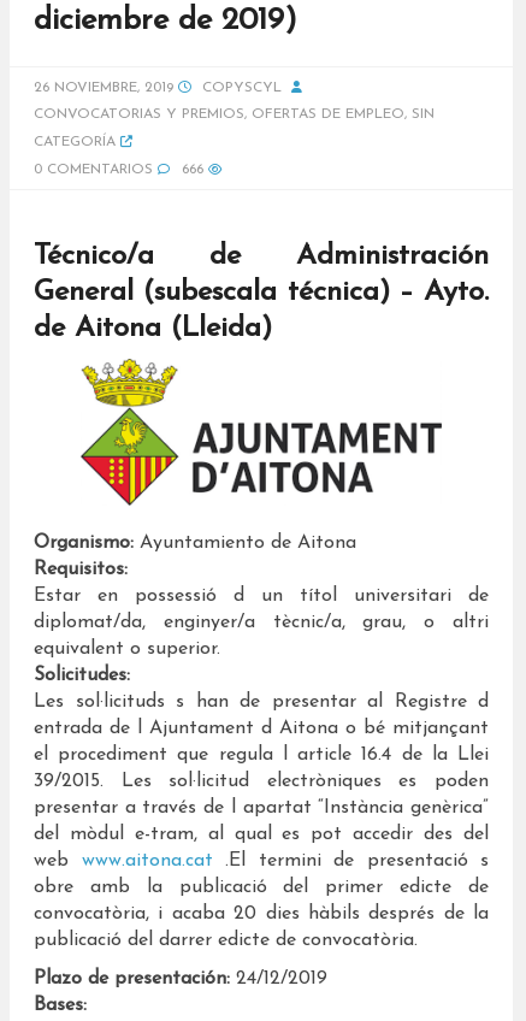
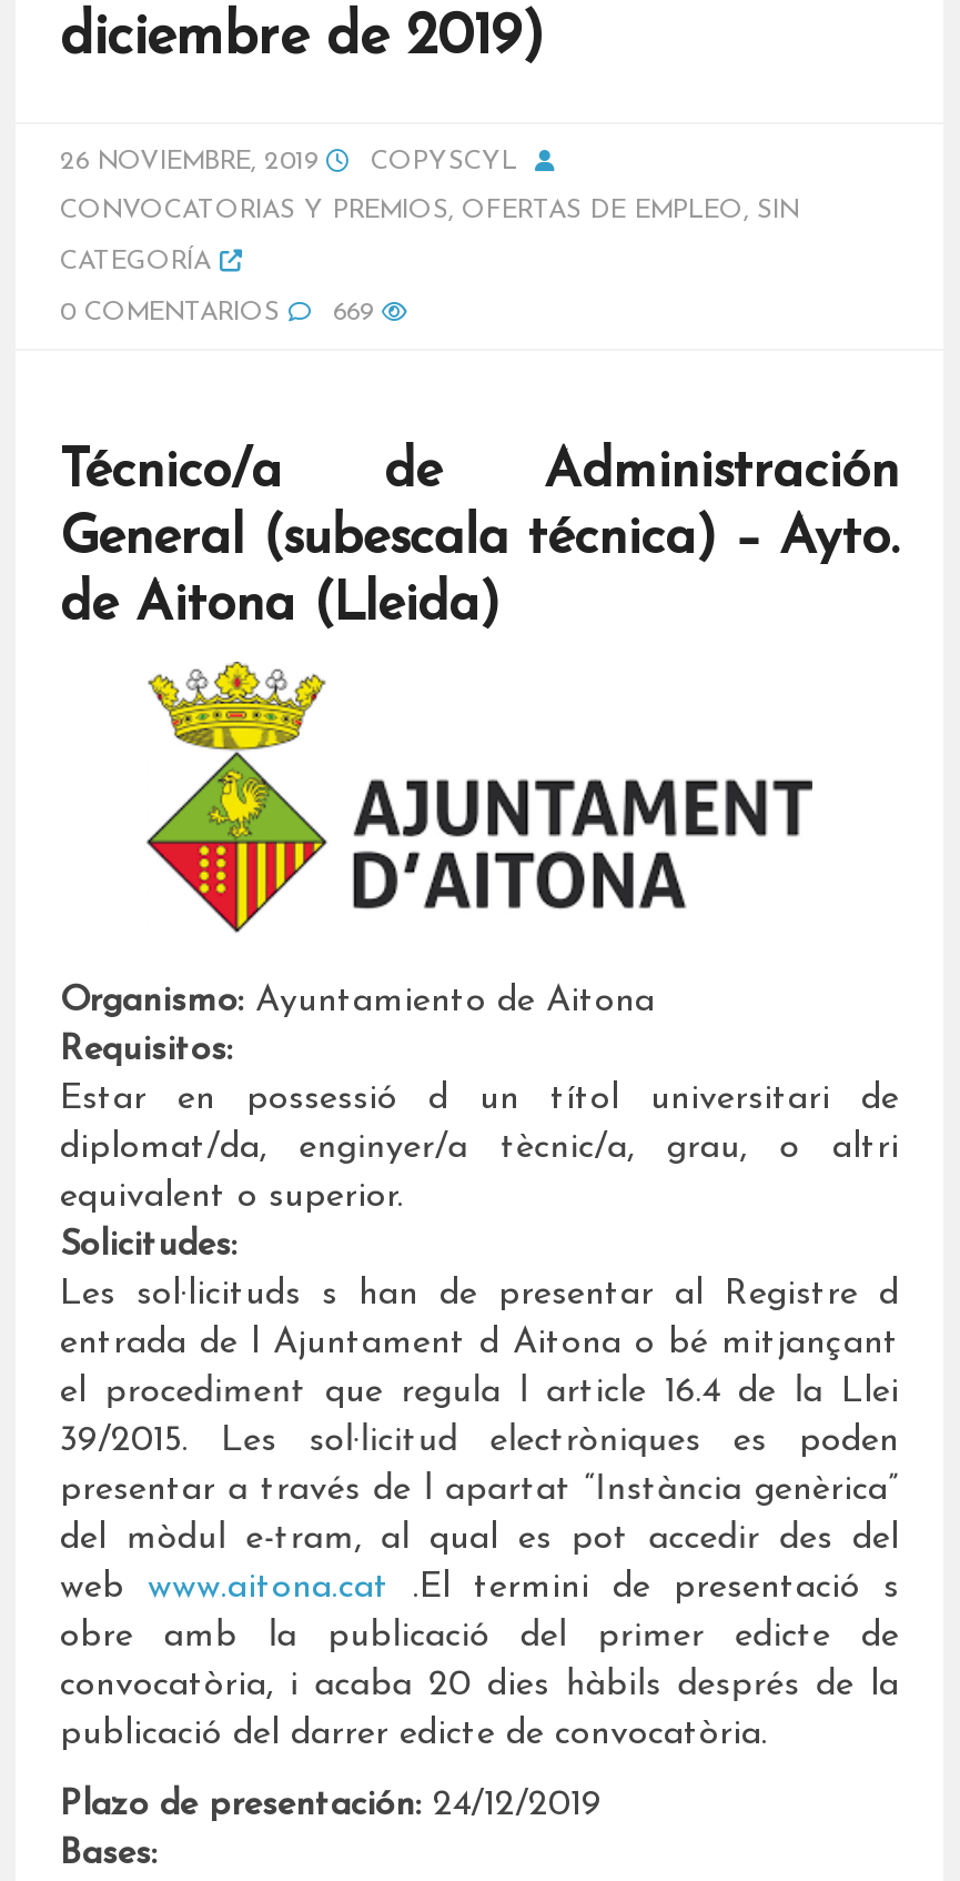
- 666
+ 669
